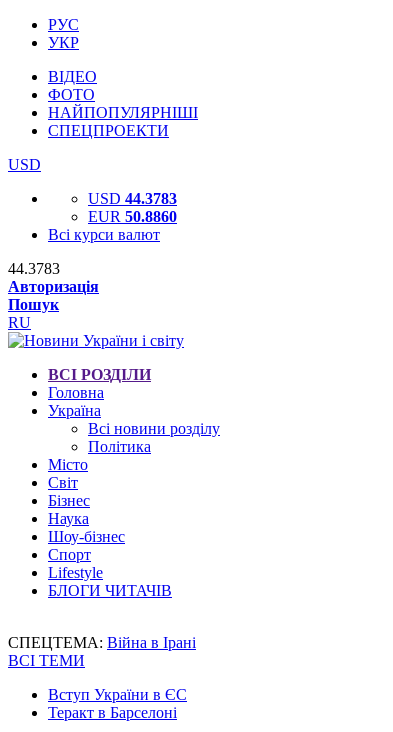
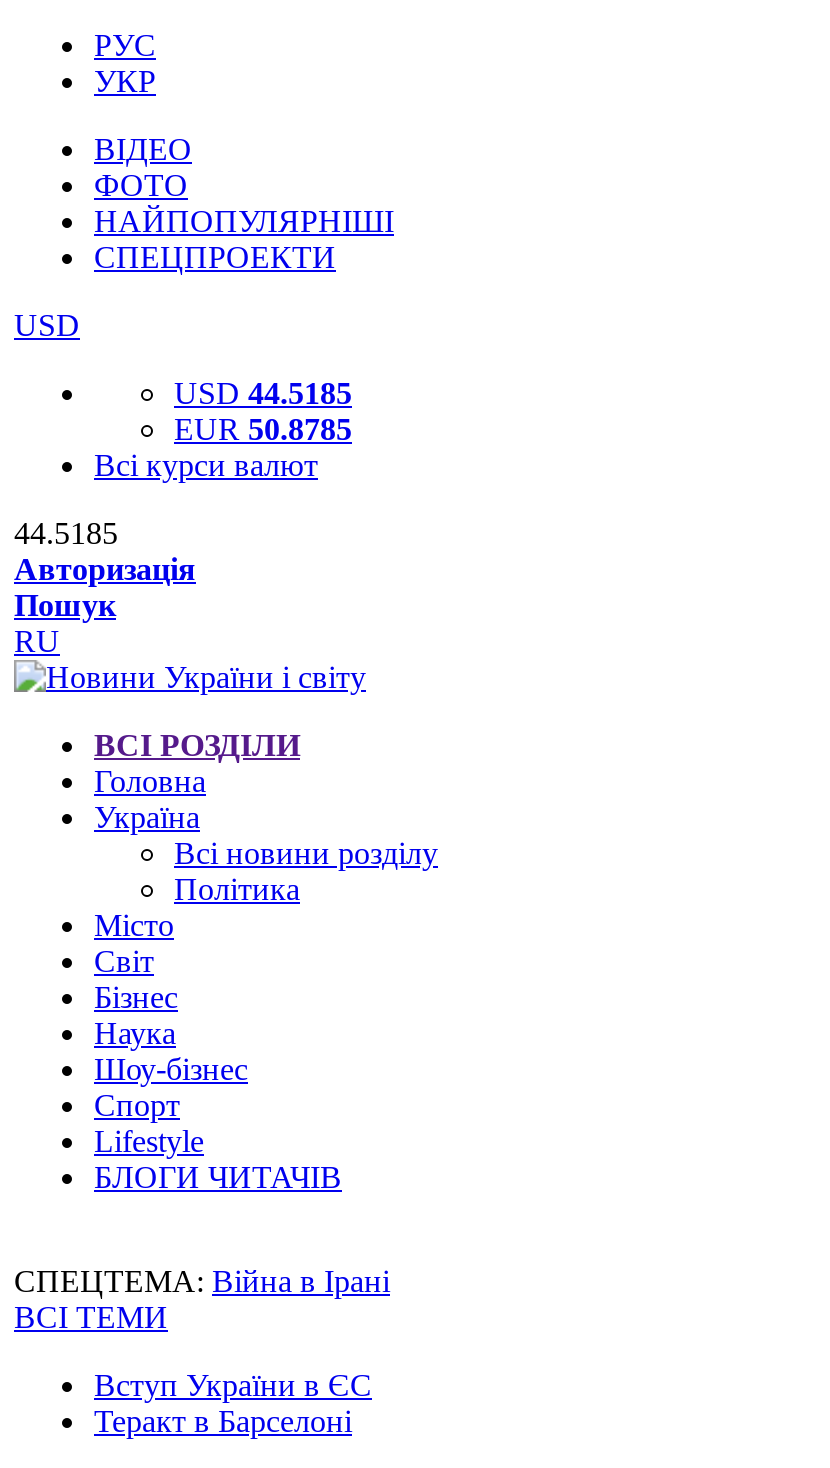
- USD 44.3783
+ USD 44.5185

- EUR 50.8860
+ EUR 50.8785

- 44.3783
+ 44.5185
